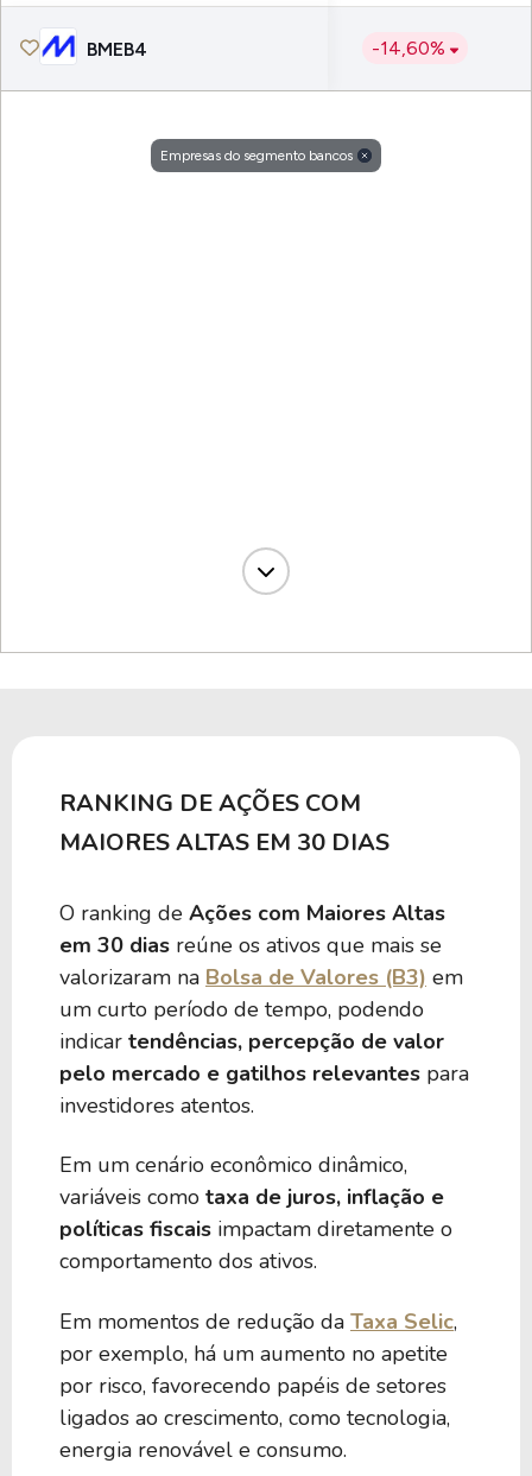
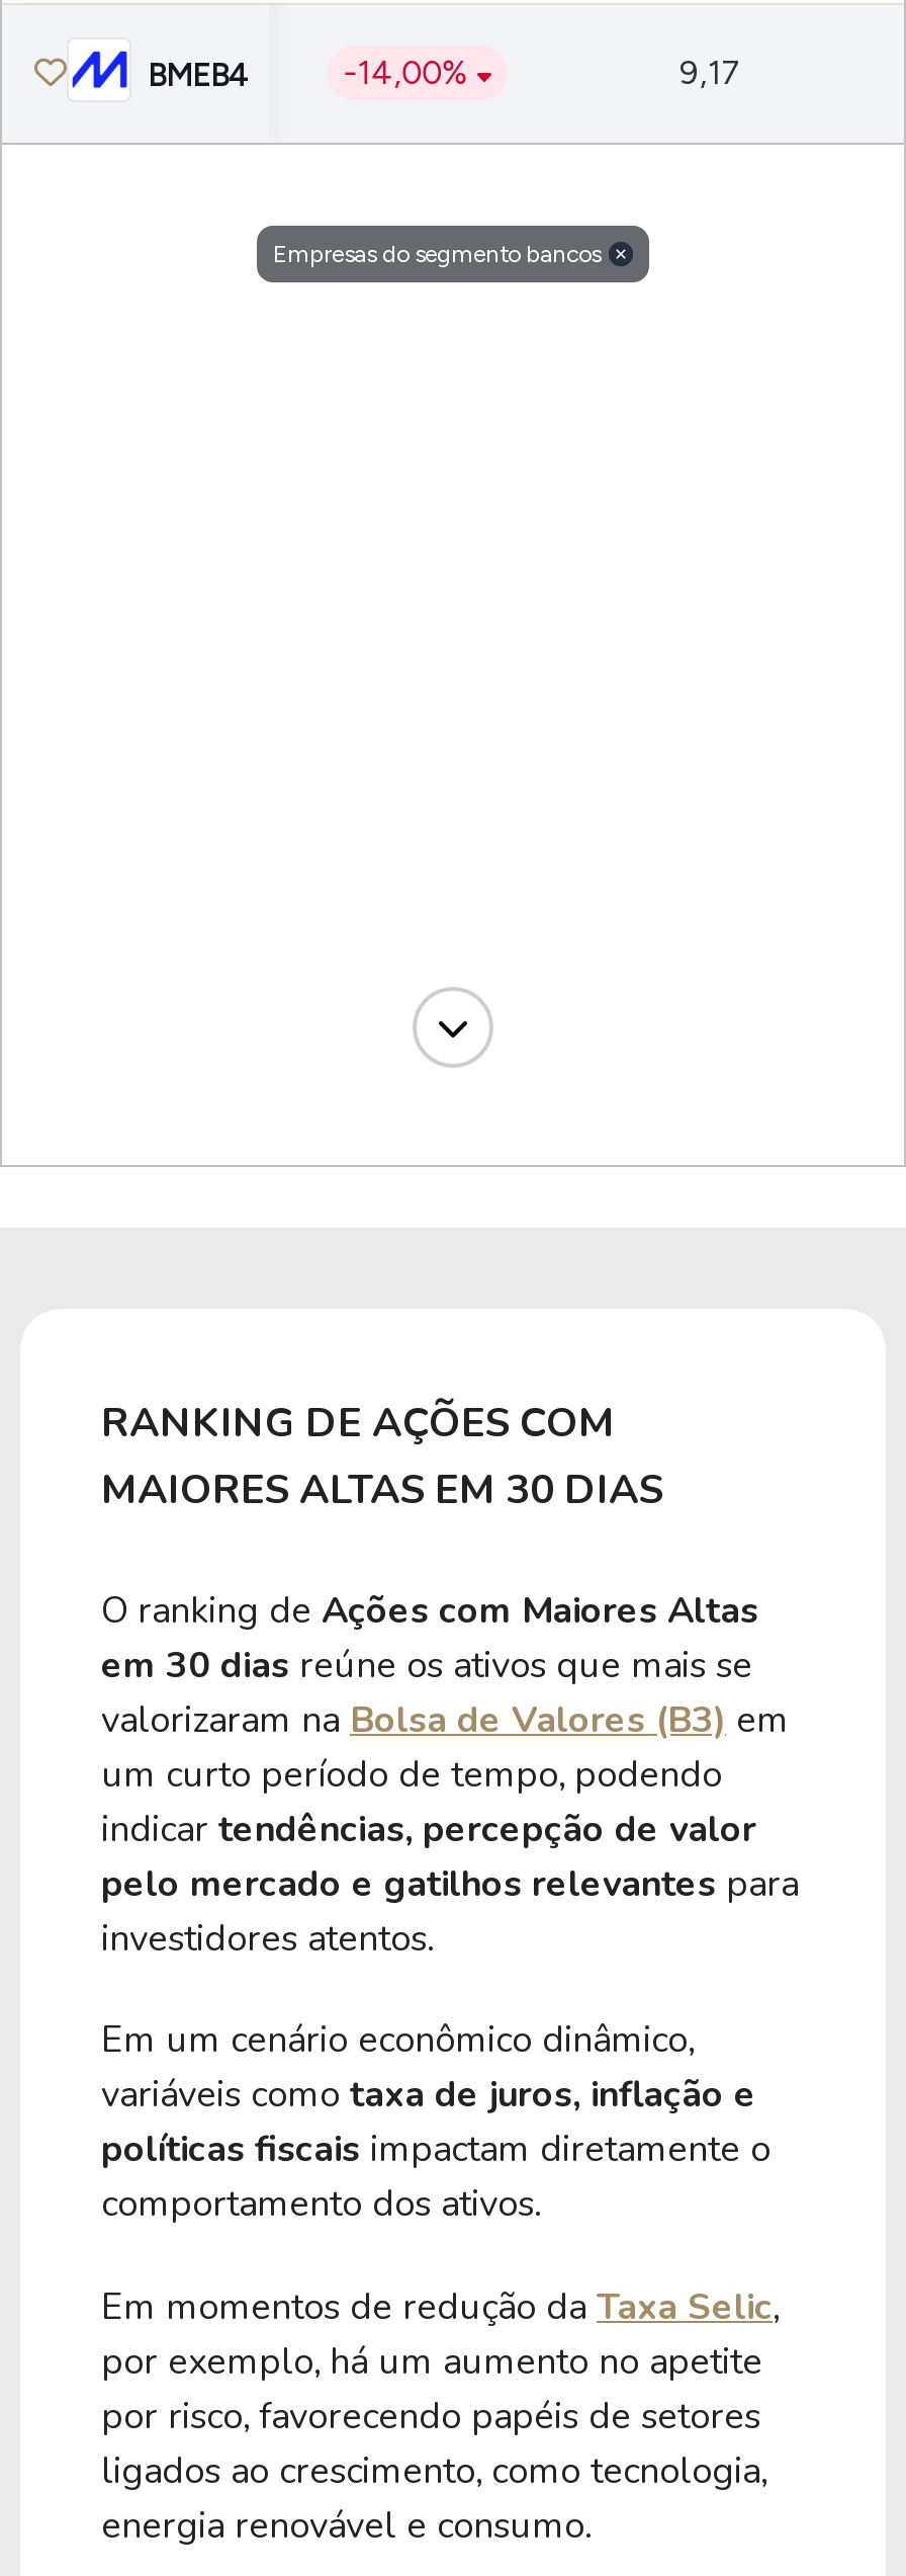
- -14,60%
+ -14,00%
+ 9,17
